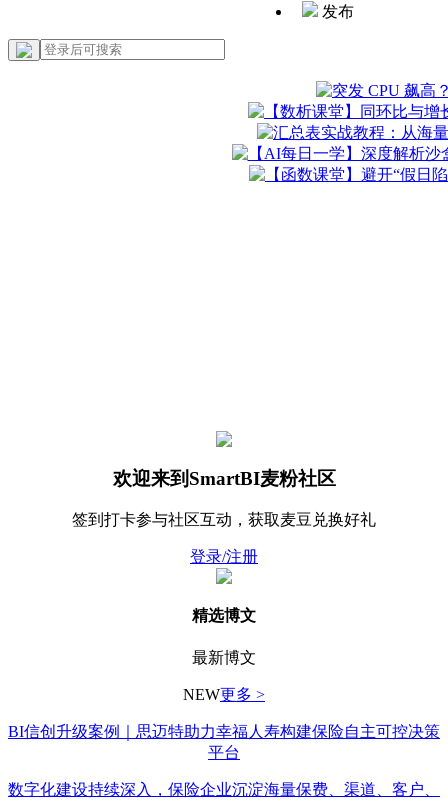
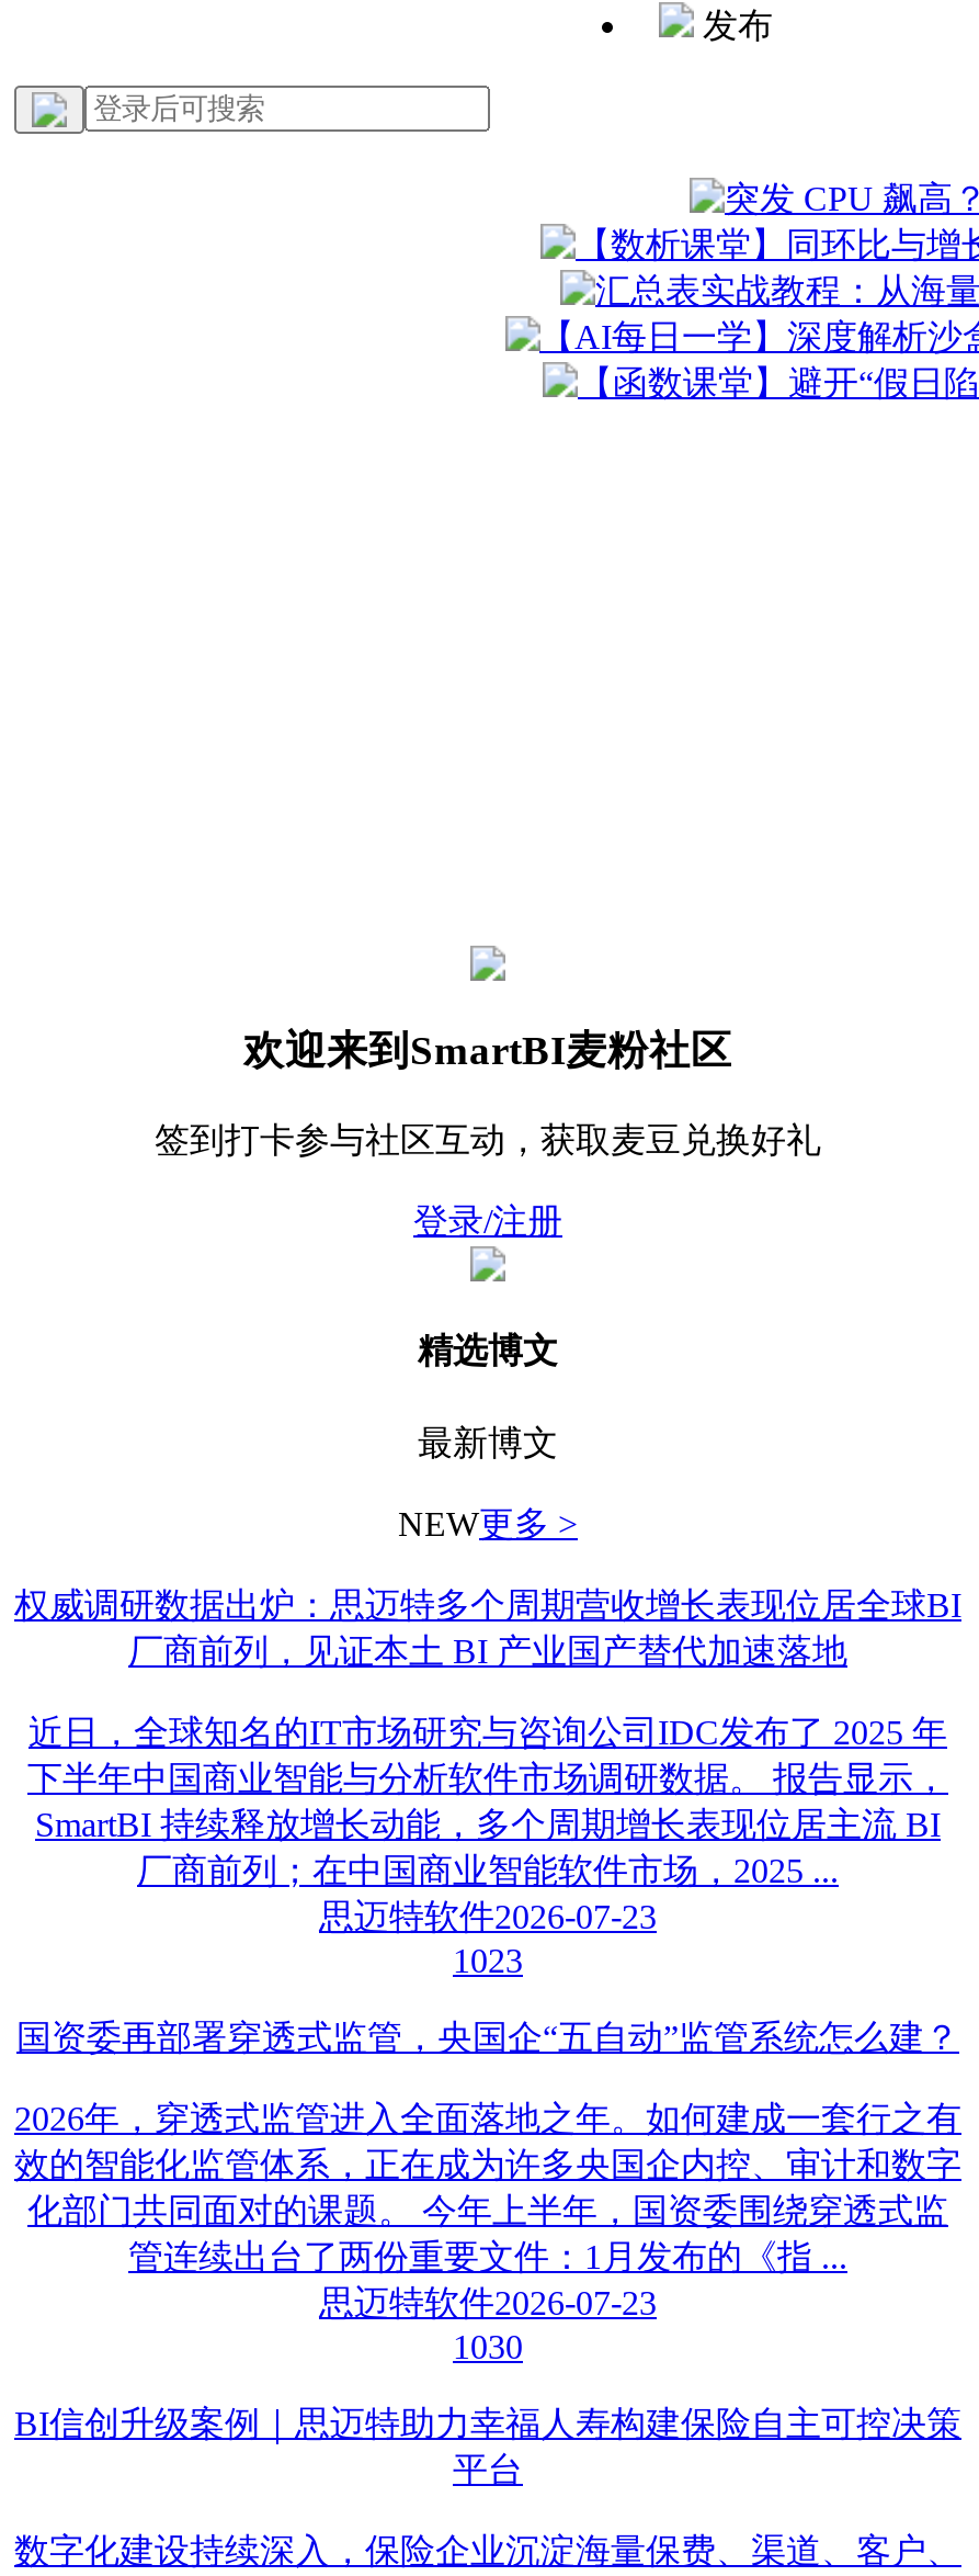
+ 权威调研数据出炉：思迈特多个周期营收增长表现位居全球BI
+ 厂商前列，见证本土 BI 产业国产替代加速落地
+ 近日，全球知名的IT市场研究与咨询公司IDC发布了 2025 年
+ 下半年中国商业智能与分析软件市场调研数据。 报告显示，
+ SmartBI 持续释放增长动能，多个周期增长表现位居主流 BI
+ 厂商前列；在中国商业智能软件市场，2025 ...
+ 思迈特软件2026-07-23
+ 1023
+ 国资委再部署穿透式监管，央国企“五自动”监管系统怎么建？
+ 2026年，穿透式监管进入全面落地之年。如何建成一套行之有
+ 效的智能化监管体系，正在成为许多央国企内控、审计和数字
+ 化部门共同面对的课题。 今年上半年，国资委围绕穿透式监
+ 管连续出台了两份重要文件：1月发布的《指 ...
+ 思迈特软件2026-07-23
+ 1030
